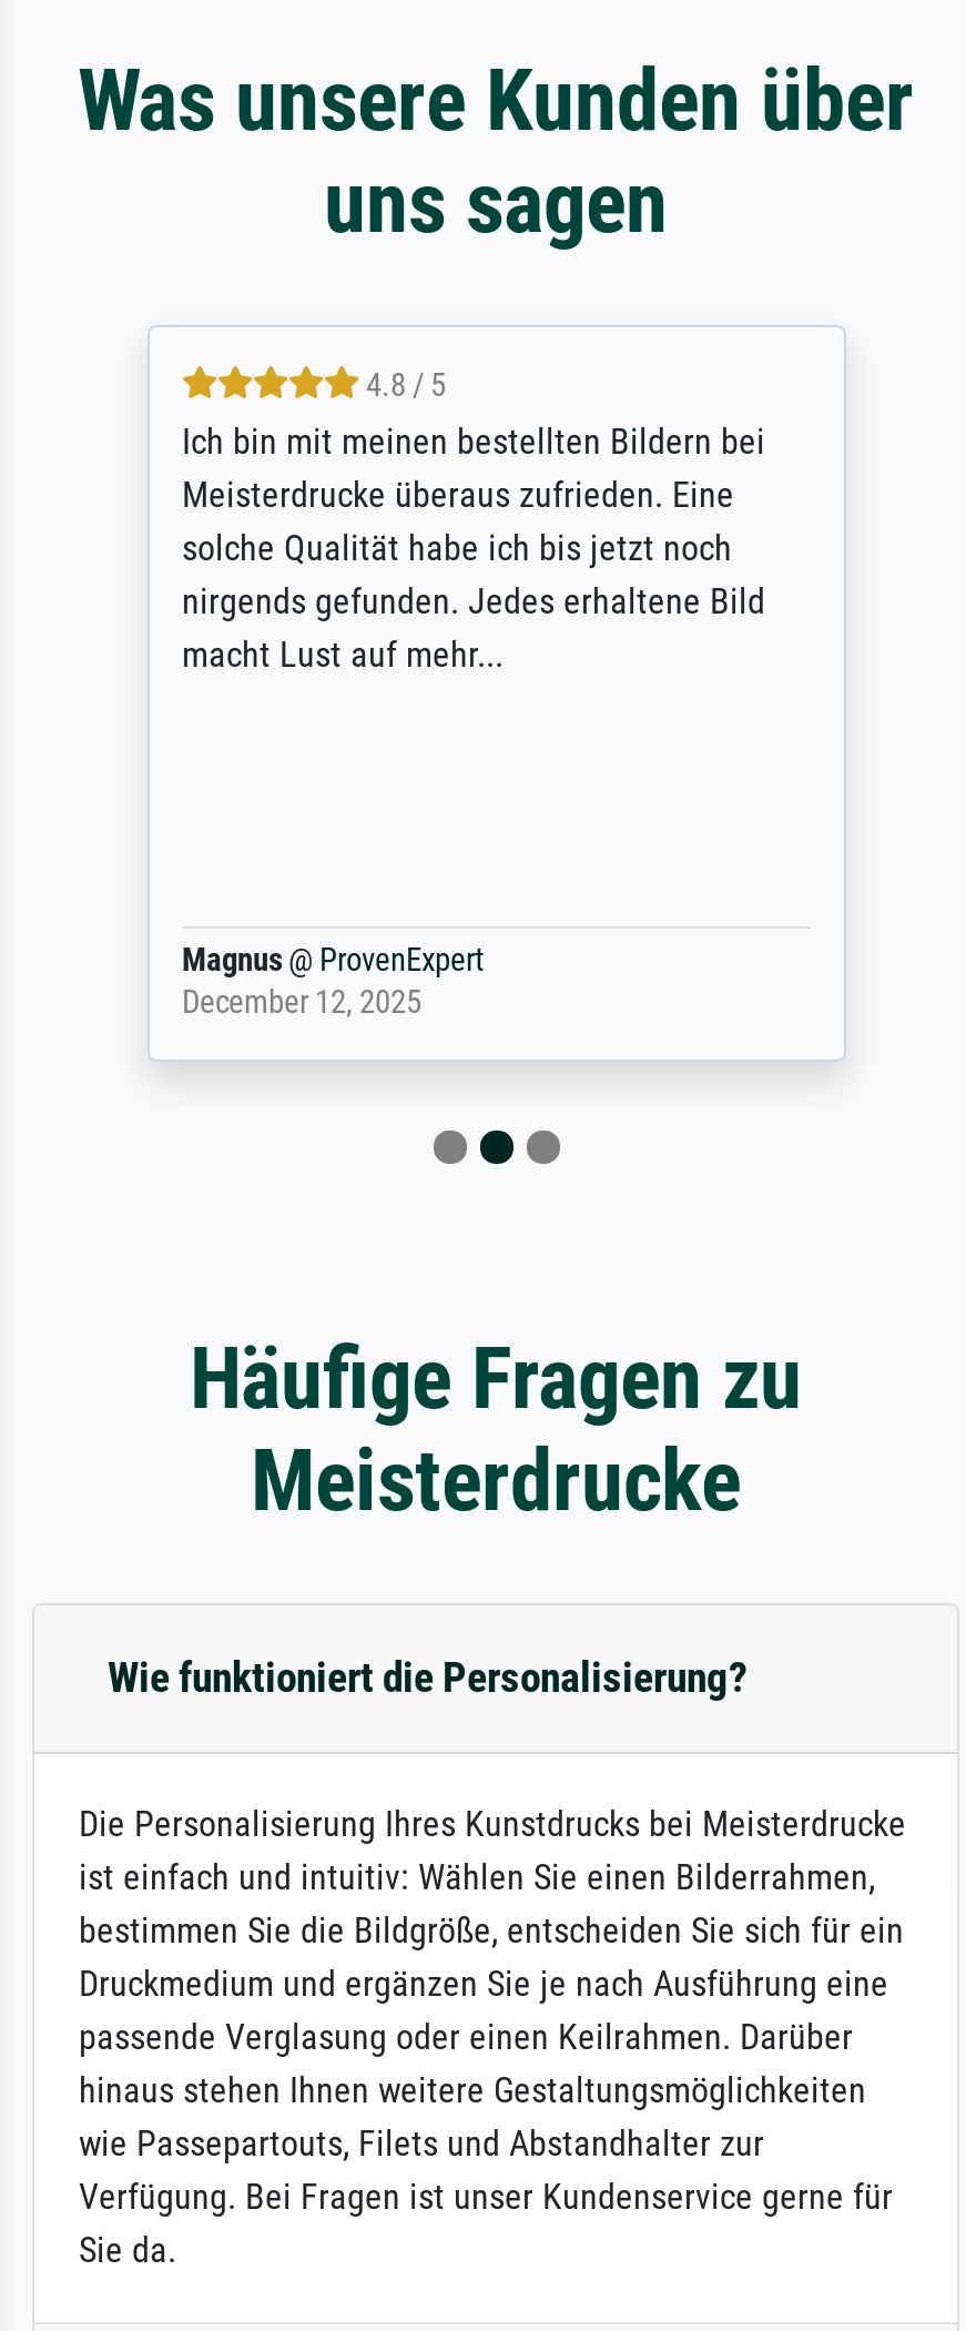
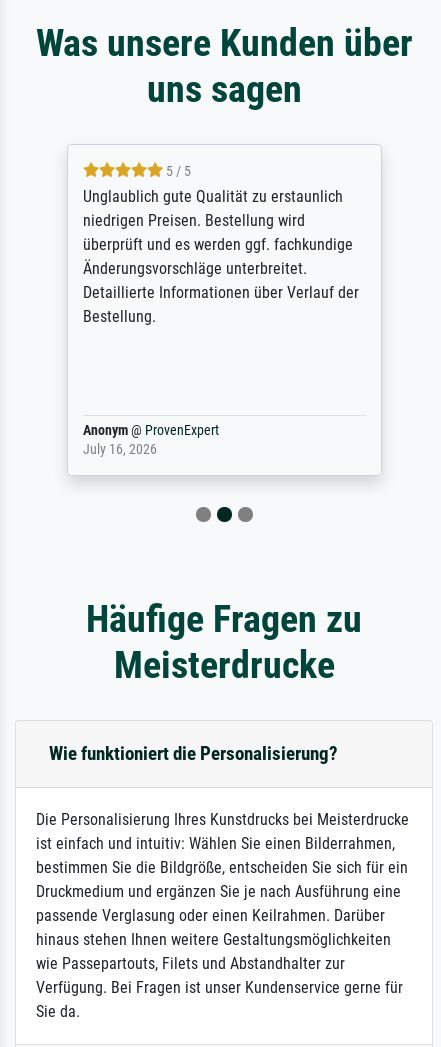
- 4.8 / 5
- Ich bin mit meinen bestellten Bildern bei
- Meisterdrucke überaus zufrieden. Eine
- solche Qualität habe ich bis jetzt noch
- nirgends gefunden. Jedes erhaltene Bild
- macht Lust auf mehr...
+ 5 / 5
+ Unglaublich gute Qualität zu erstaunlich
+ niedrigen Preisen. Bestellung wird
+ überprüft und es werden ggf. fachkundige
+ Änderungsvorschläge unterbreitet.
+ Detaillierte Informationen über Verlauf der
+ Bestellung.

- Magnus @ ProvenExpert
- December 12, 2025
+ Anonym @ ProvenExpert
+ July 16, 2026
